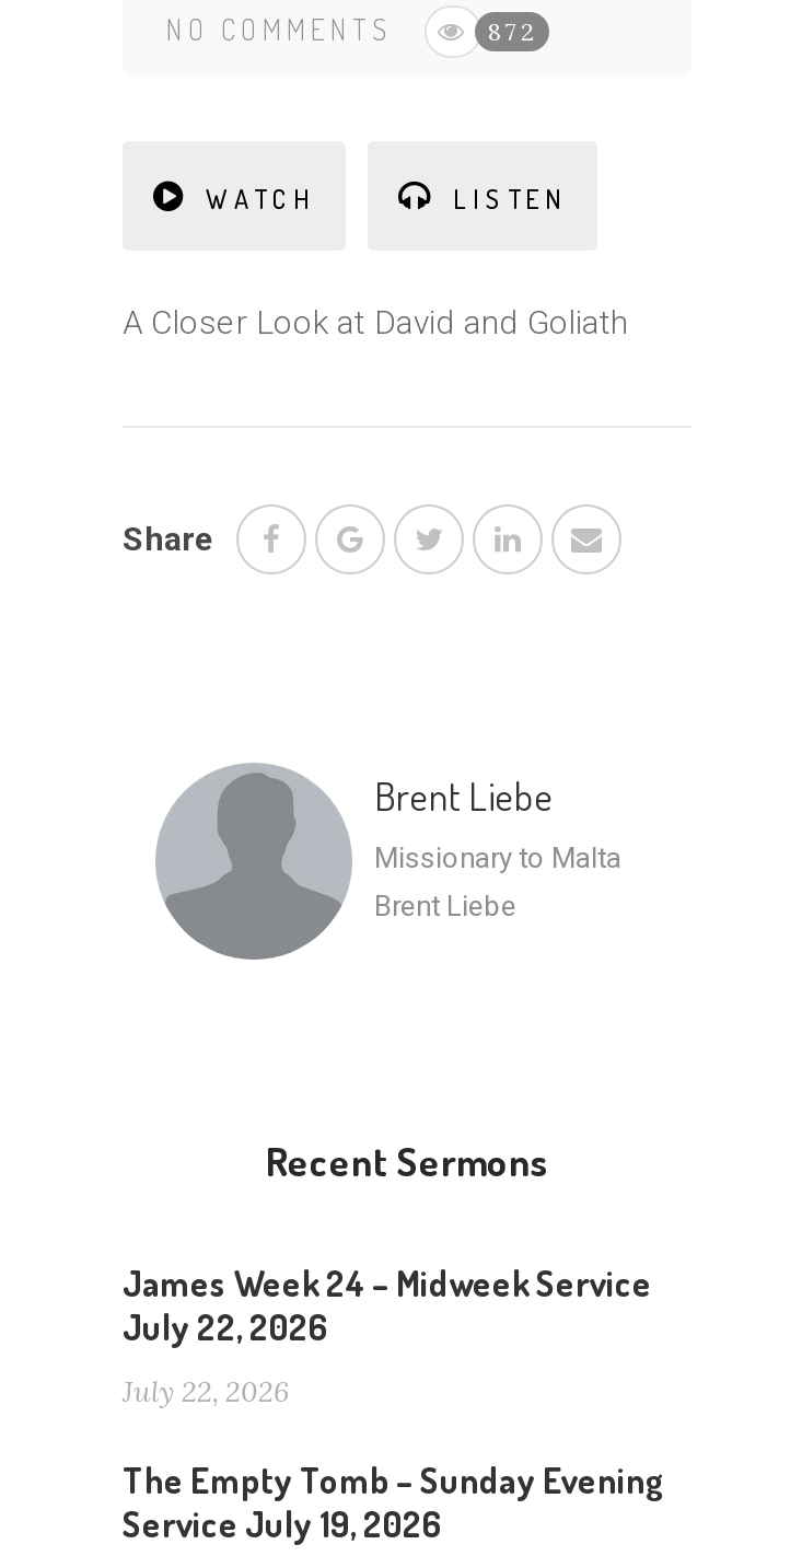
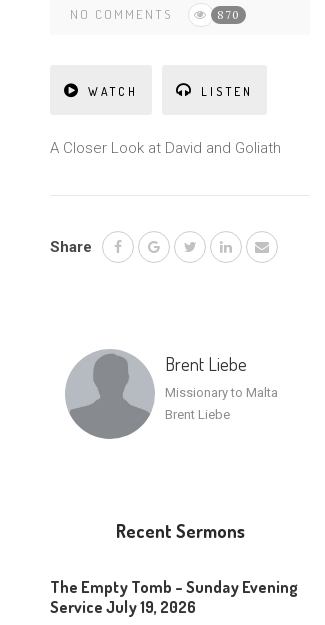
- 872
+ 870

- James Week 24 – Midweek Service
- July 22, 2026
- July 22, 2026
